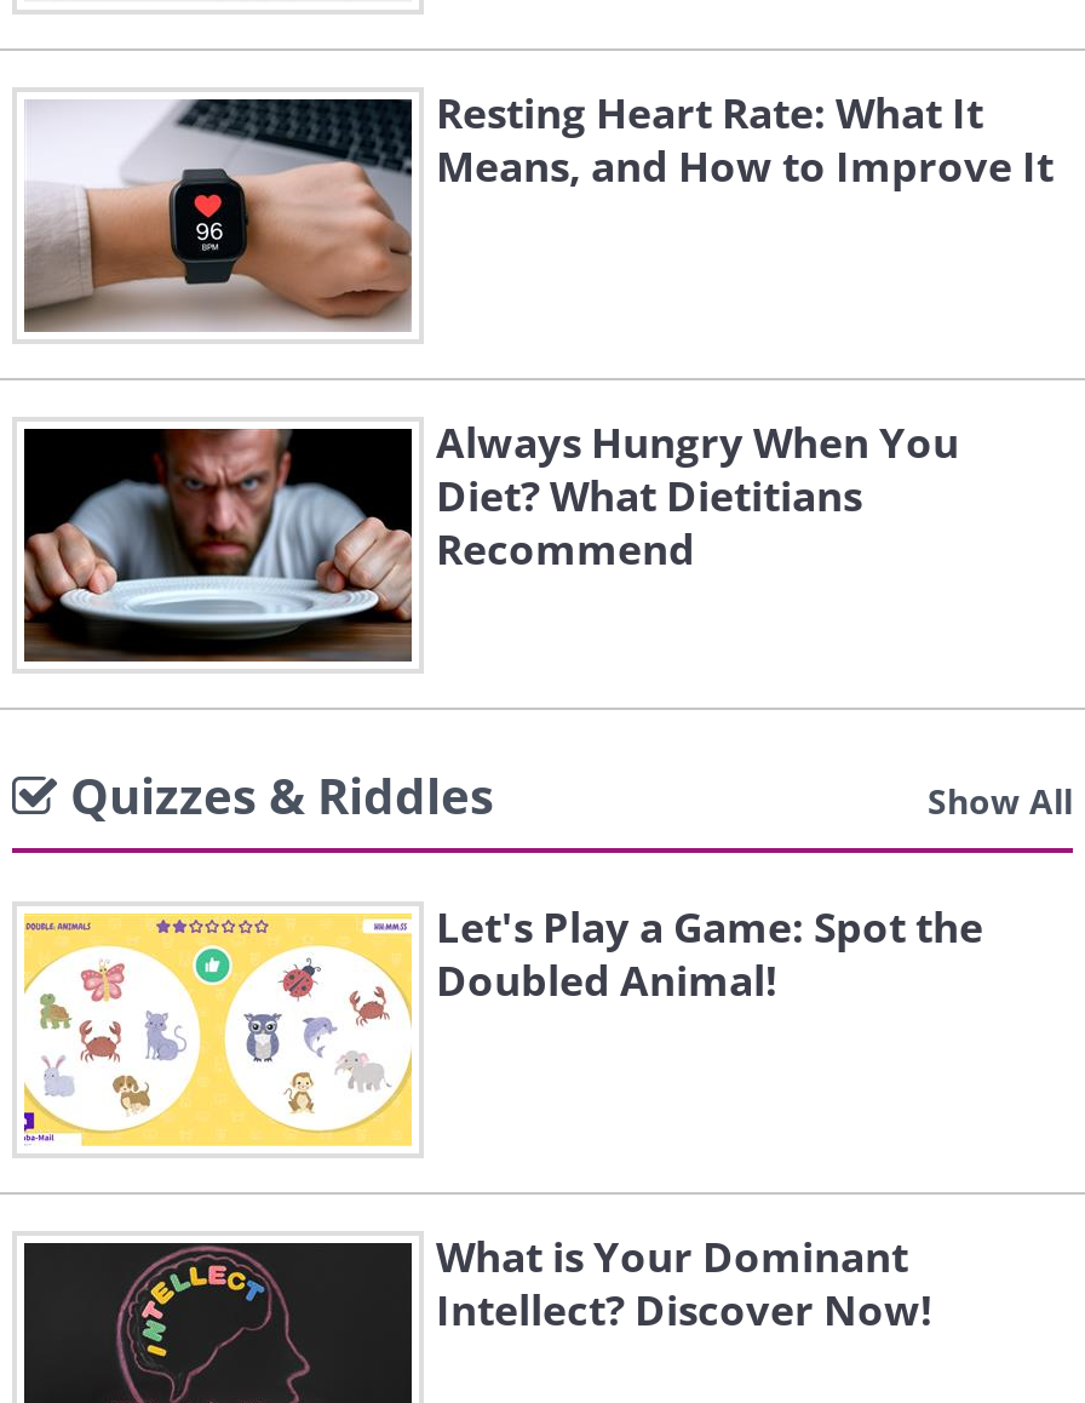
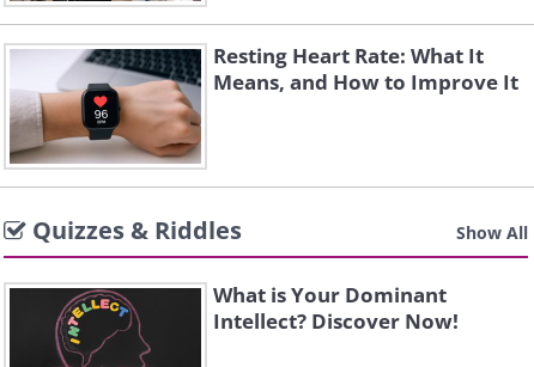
- [image]
- Always Hungry When You
- Diet? What Dietitians
- Recommend

- [image]
- Let's Play a Game: Spot the
- Doubled Animal!
